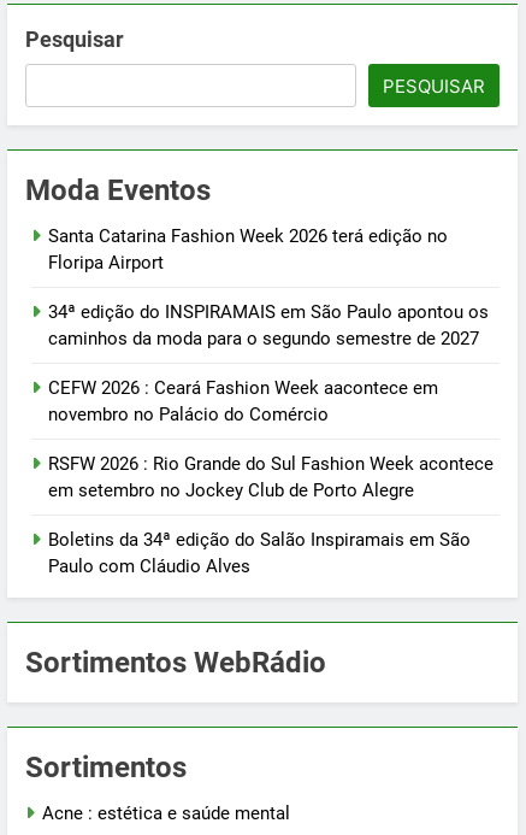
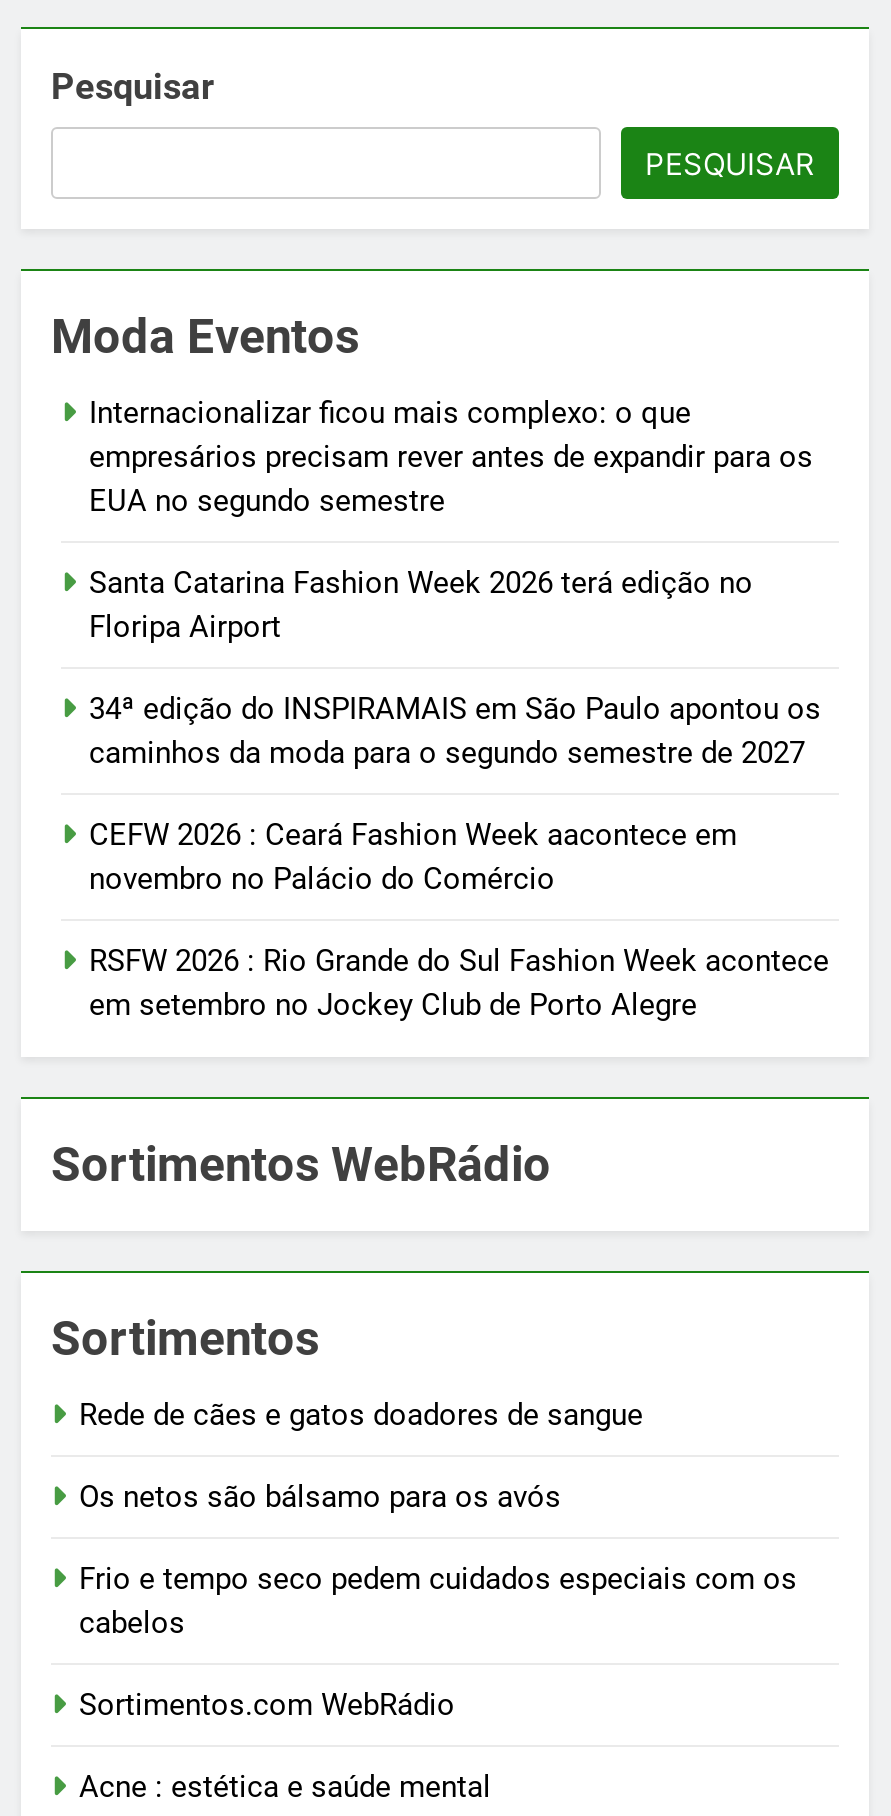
+ Internacionalizar ficou mais complexo: o que
+ empresários precisam rever antes de expandir para os
+ EUA no segundo semestre

- Boletins da 34ª edição do Salão Inspiramais em São
- Paulo com Cláudio Alves

+ Rede de cães e gatos doadores de sangue
+ Os netos são bálsamo para os avós
+ Frio e tempo seco pedem cuidados especiais com os
+ cabelos
+ Sortimentos.com WebRádio
